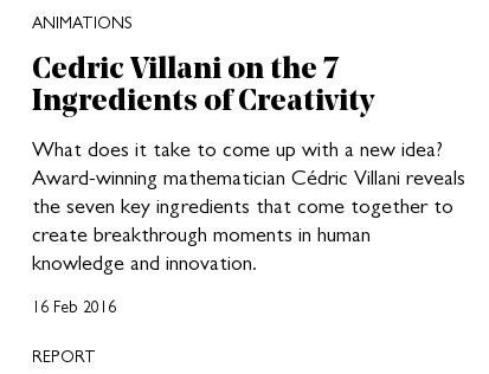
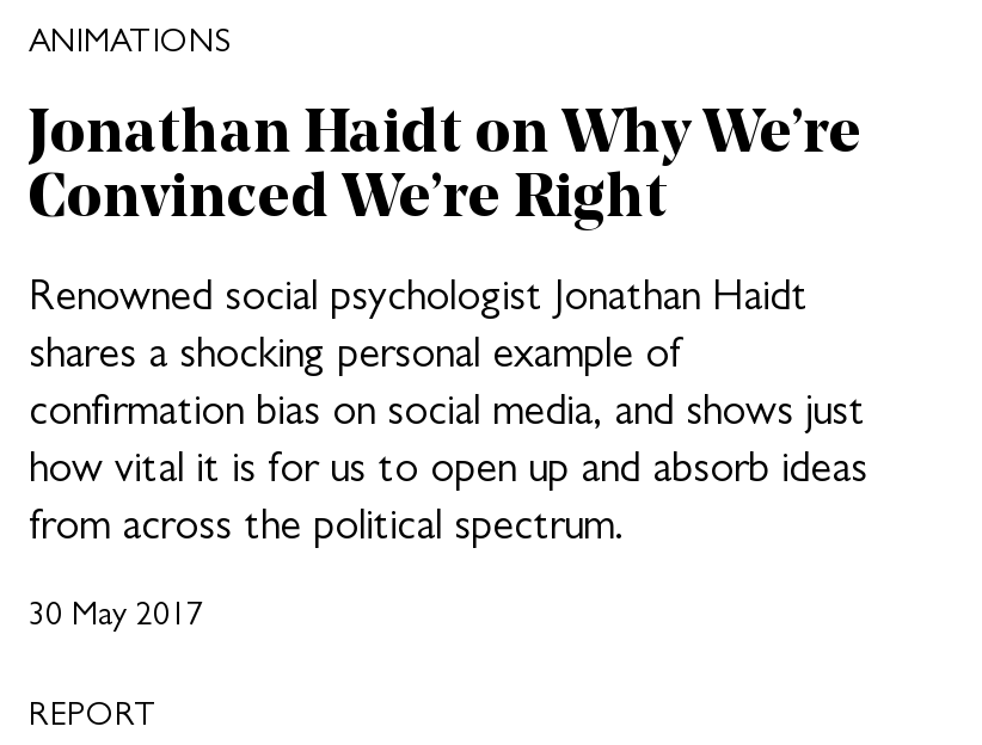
- Cedric Villani on the 7
- Ingredients of Creativity
+ Jonathan Haidt on Why We’re
+ Convinced We’re Right

- What does it take to come up with a new idea?
- Award-winning mathematician Cédric Villani reveals
- the seven key ingredients that come together to
- create breakthrough moments in human
- knowledge and innovation.
+ Renowned social psychologist Jonathan Haidt
+ shares a shocking personal example of
+ confirmation bias on social media, and shows just
+ how vital it is for us to open up and absorb ideas
+ from across the political spectrum.

- 16 Feb 2016
+ 30 May 2017
